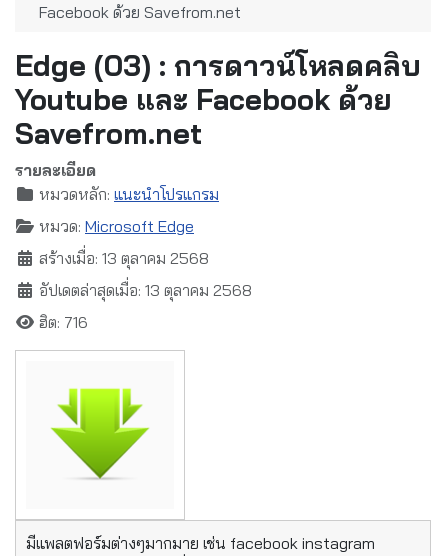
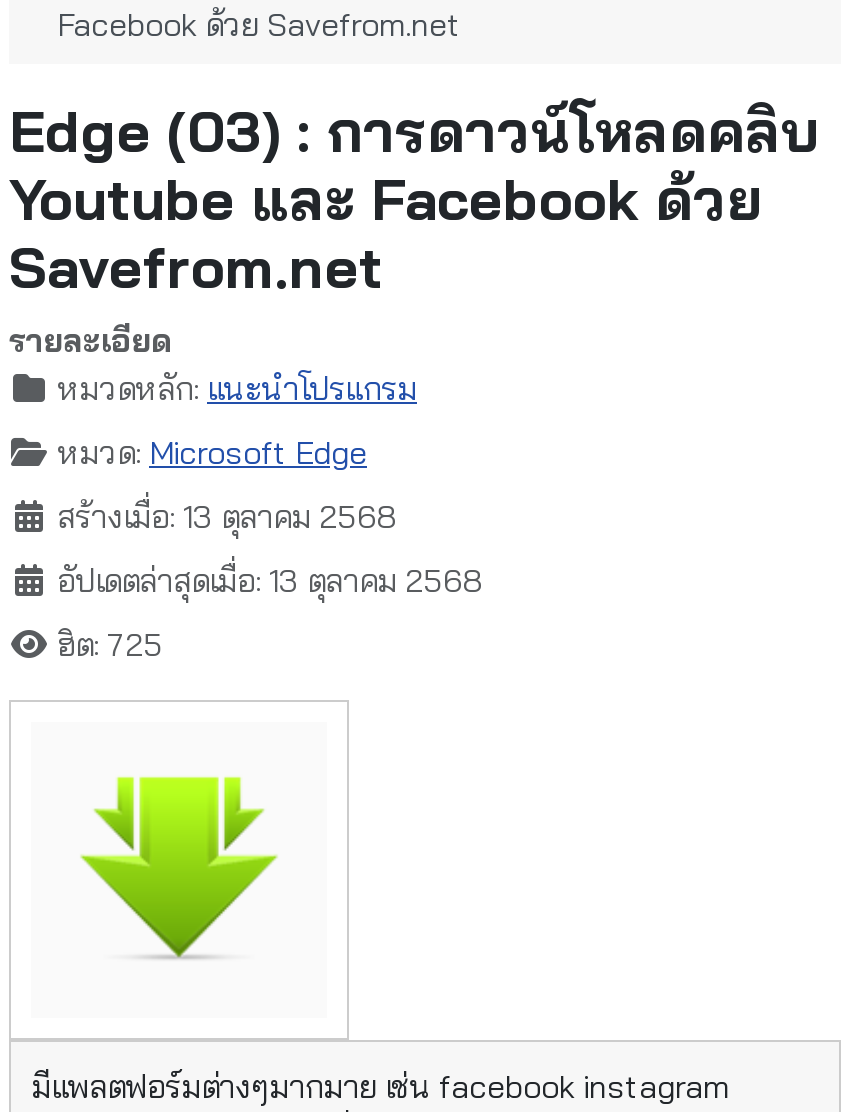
- ฮิต: 716
+ ฮิต: 725
